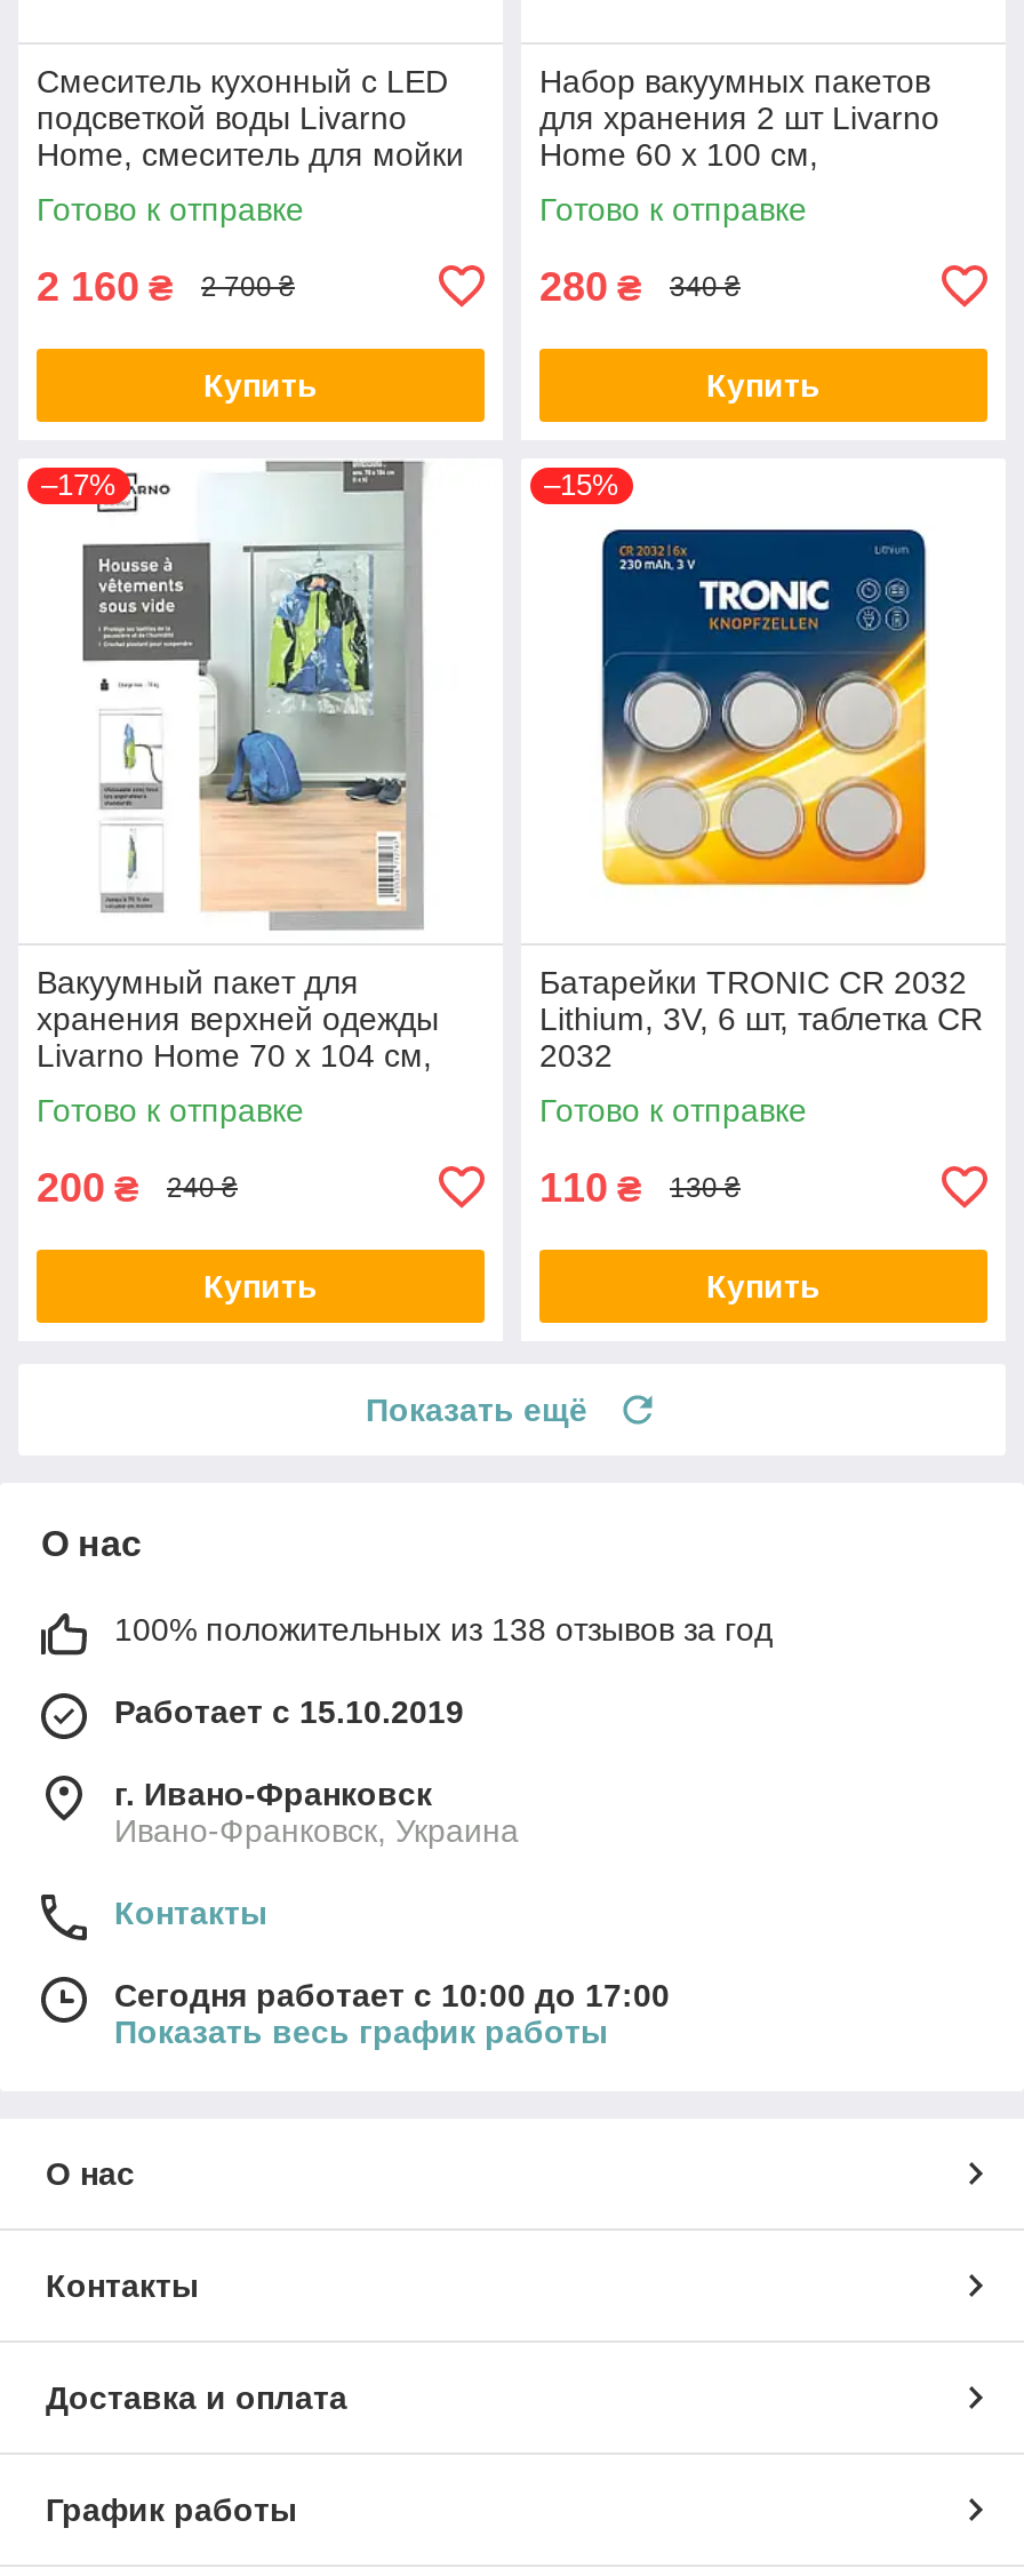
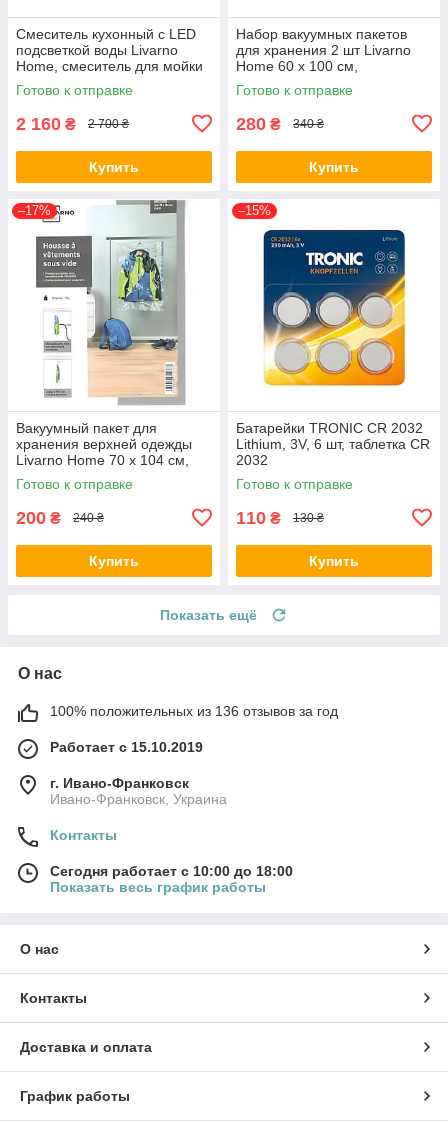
- 100% положительных из 138 отзывов за год
+ 100% положительных из 136 отзывов за год

- Сегодня работает с 10:00 до 17:00
+ Сегодня работает с 10:00 до 18:00
